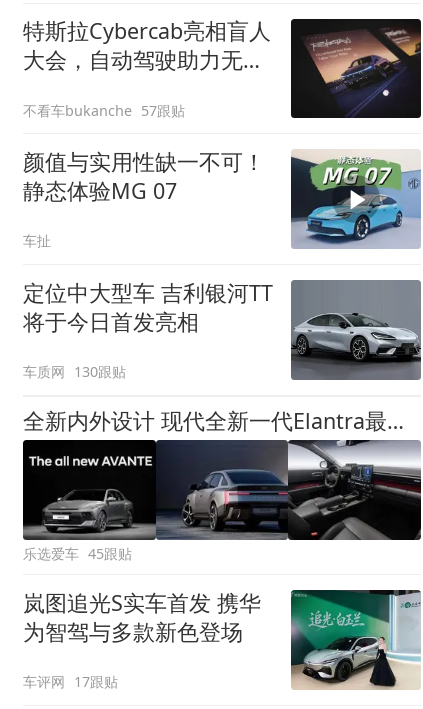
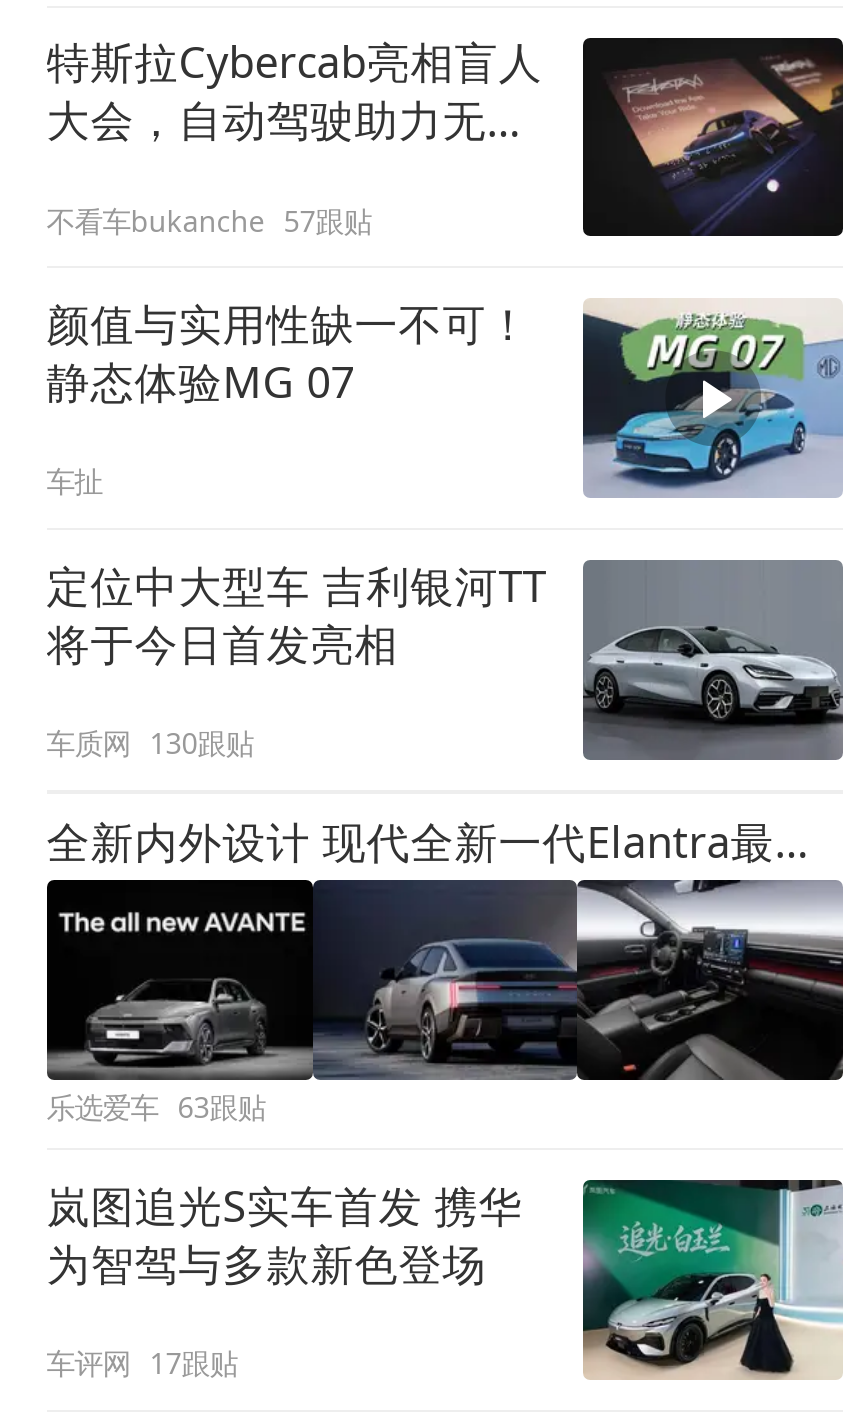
- 乐选爱车 45跟贴
+ 乐选爱车 63跟贴
